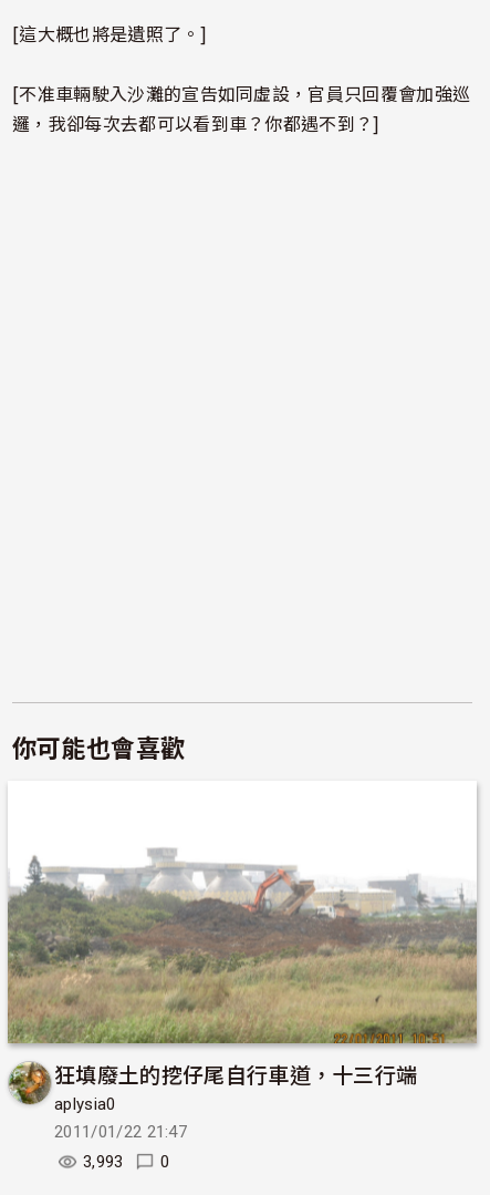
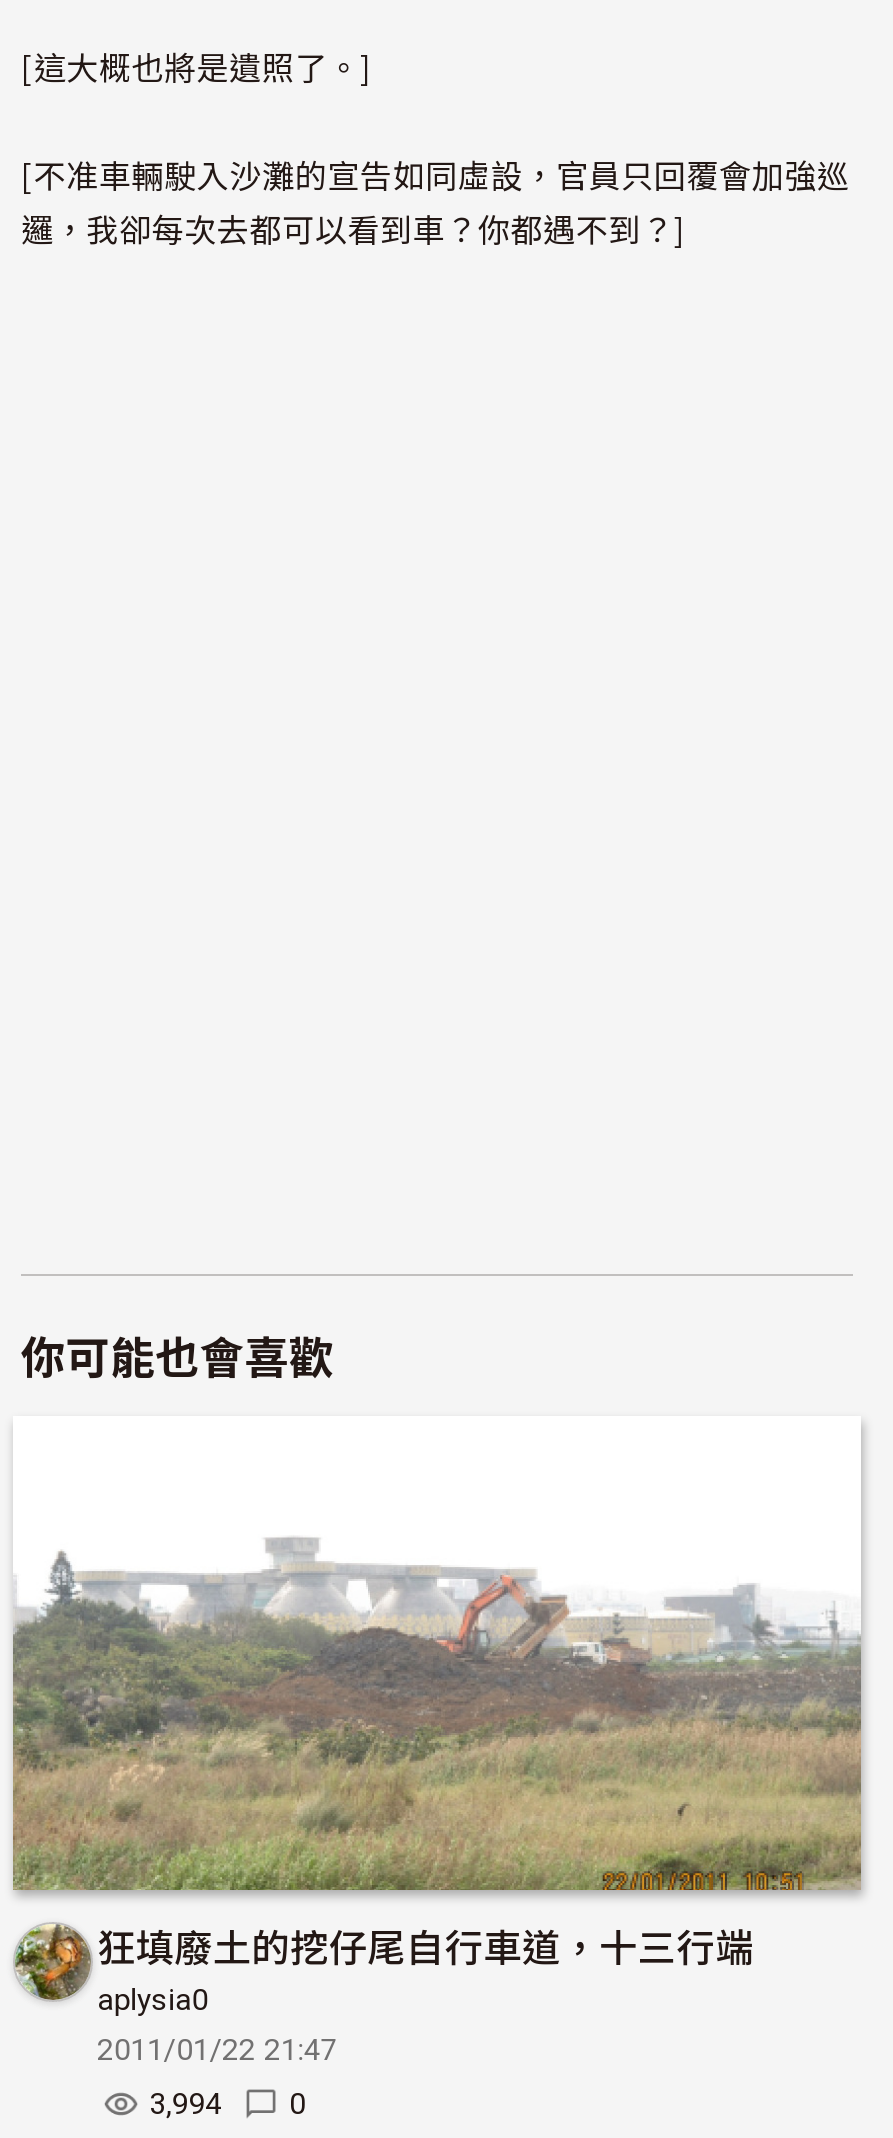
- 3,993 0
+ 3,994 0
